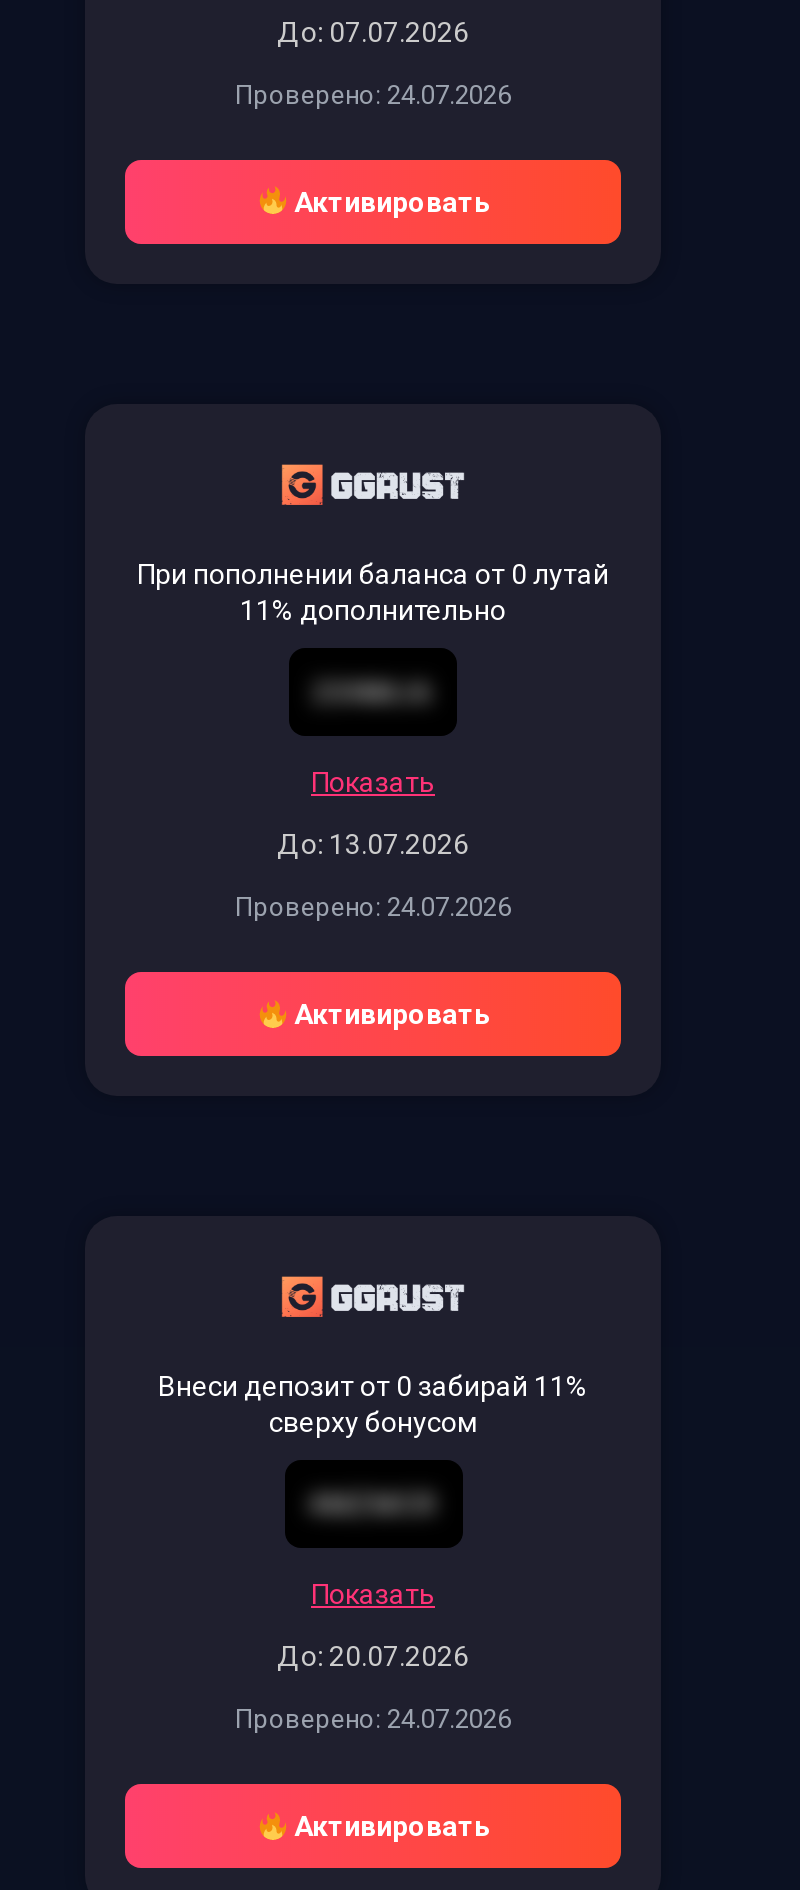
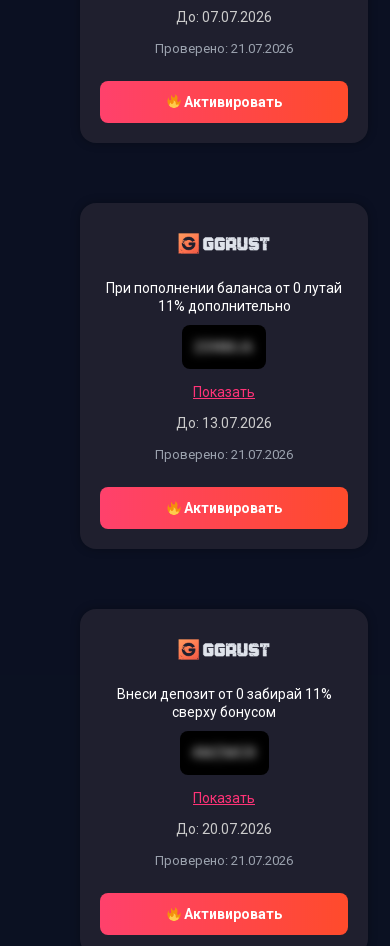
- Проверено: 24.07.2026
+ Проверено: 21.07.2026

- Проверено: 24.07.2026
+ Проверено: 21.07.2026

- Проверено: 24.07.2026
+ Проверено: 21.07.2026
